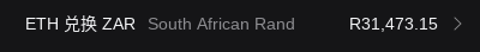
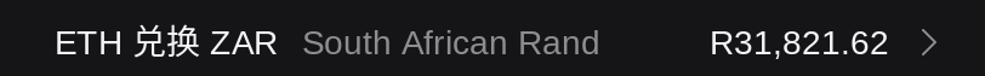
- R31,473.15
+ R31,821.62
